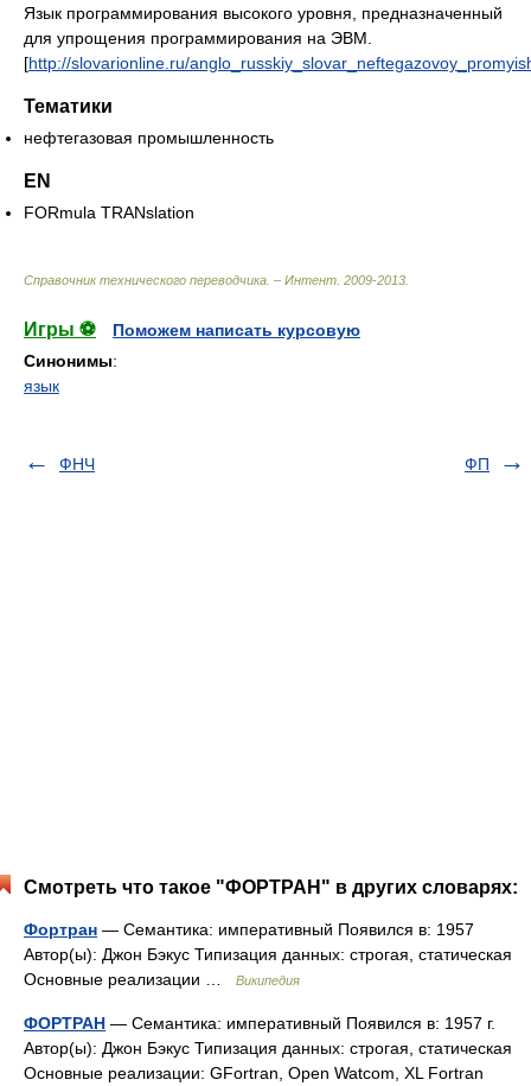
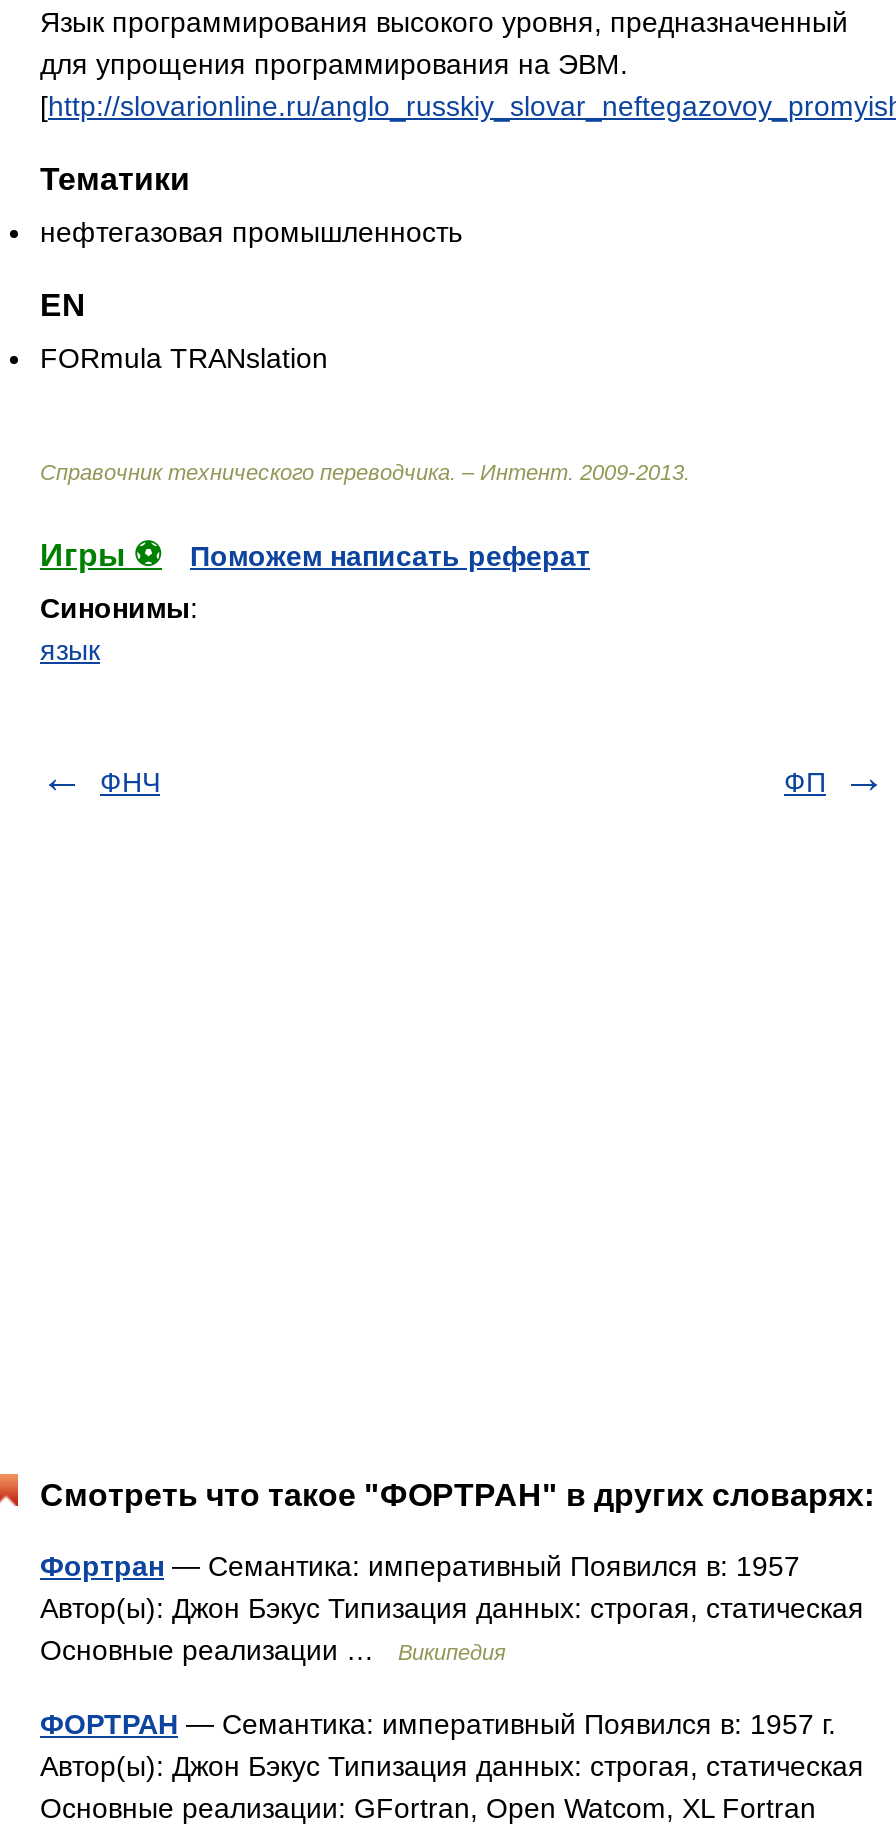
- Поможем написать курсовую
+ Поможем написать реферат
